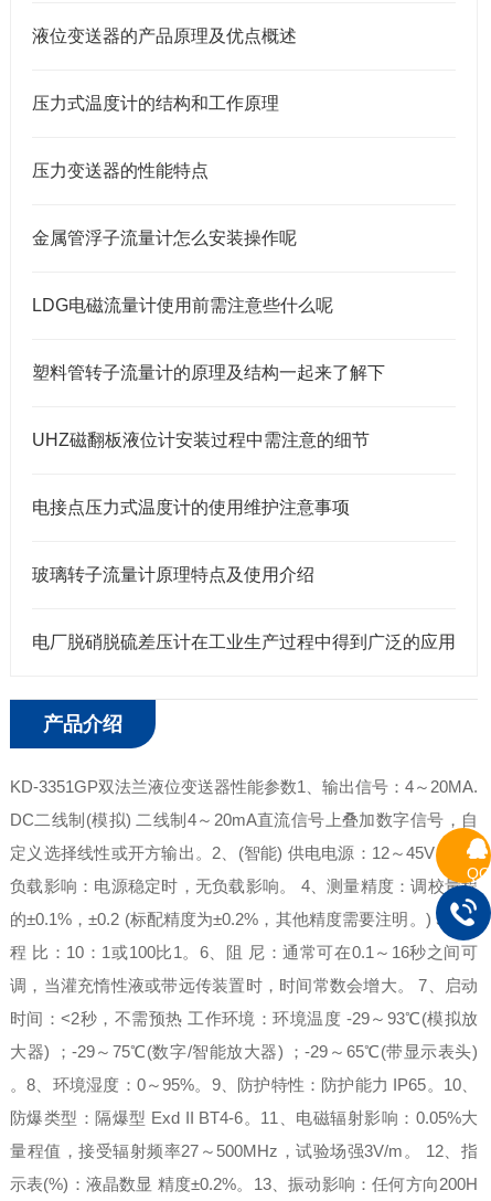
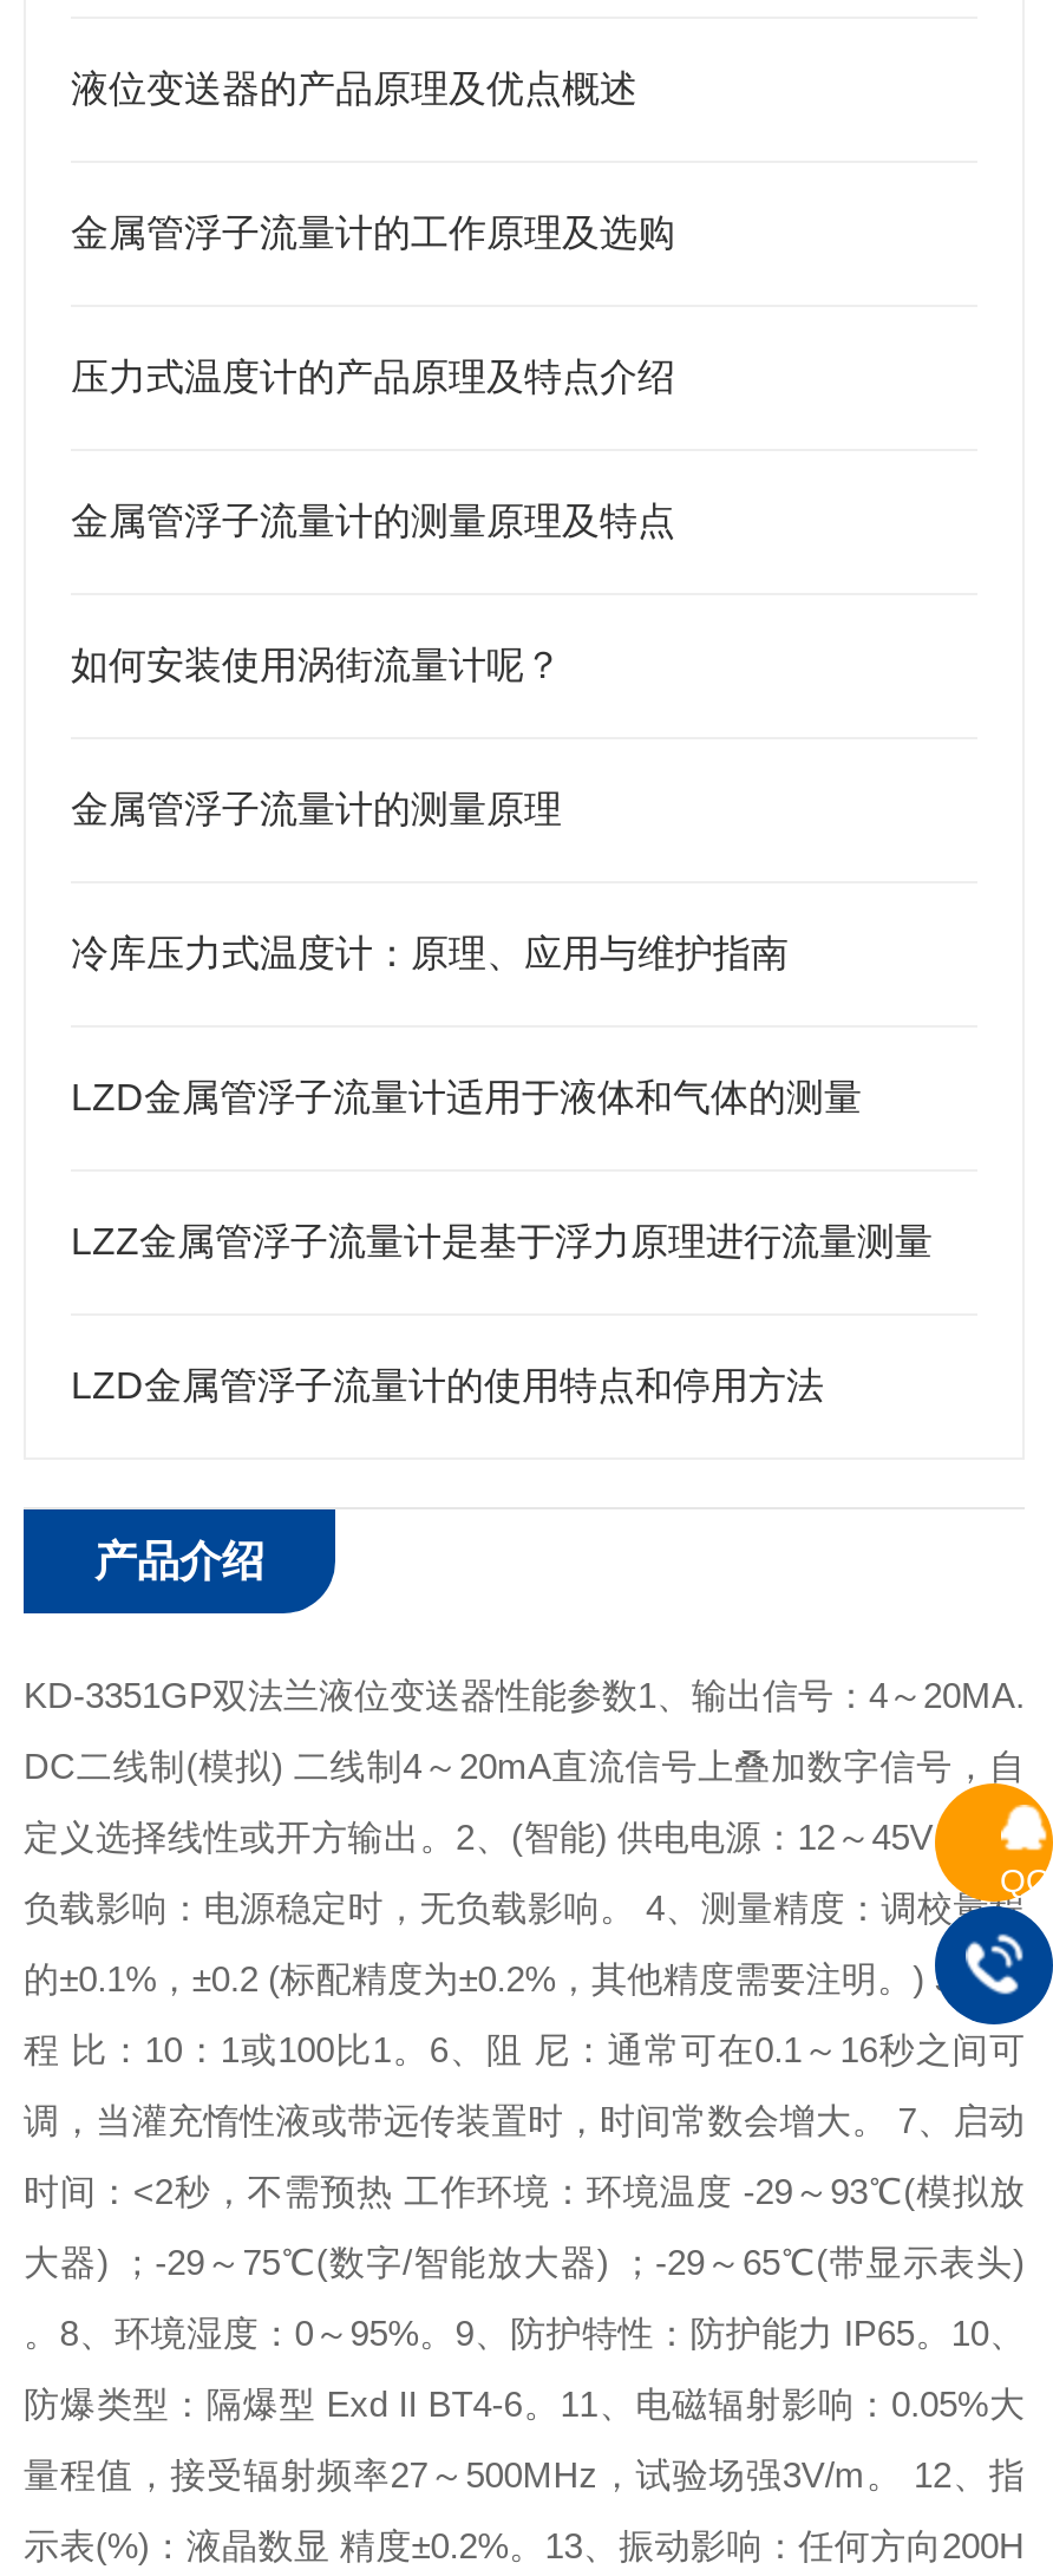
- 压力式温度计的结构和工作原理
+ 金属管浮子流量计的工作原理及选购

- 压力变送器的性能特点
+ 压力式温度计的产品原理及特点介绍

- 金属管浮子流量计怎么安装操作呢
+ 金属管浮子流量计的测量原理及特点

- LDG电磁流量计使用前需注意些什么呢
+ 如何安装使用涡街流量计呢？

- 塑料管转子流量计的原理及结构一起来了解下
+ 金属管浮子流量计的测量原理

- UHZ磁翻板液位计安装过程中需注意的细节
+ 冷库压力式温度计：原理、应用与维护指南

- 电接点压力式温度计的使用维护注意事项
+ LZD金属管浮子流量计适用于液体和气体的测量

- 玻璃转子流量计原理特点及使用介绍
+ LZZ金属管浮子流量计是基于浮力原理进行流量测量

- 电厂脱硝脱硫差压计在工业生产过程中得到广泛的应用
+ LZD金属管浮子流量计的使用特点和停用方法
